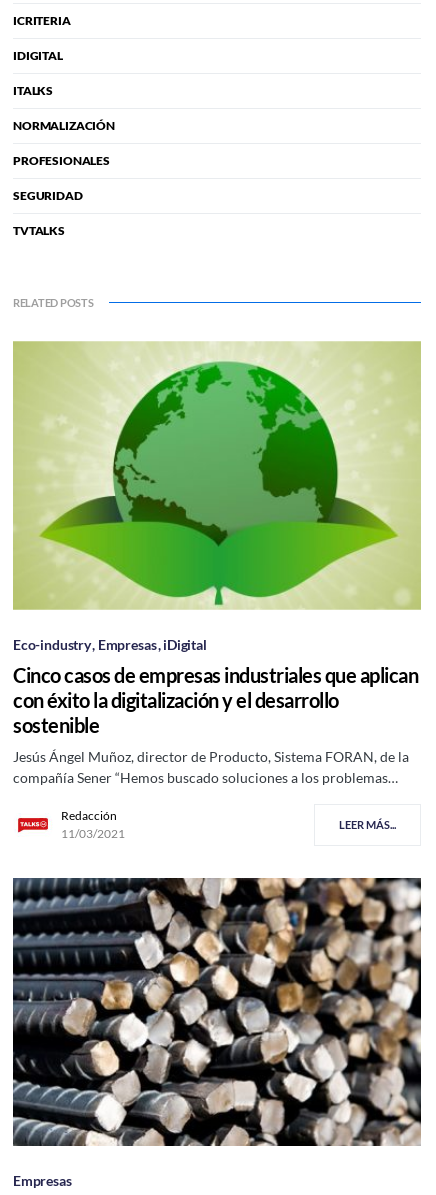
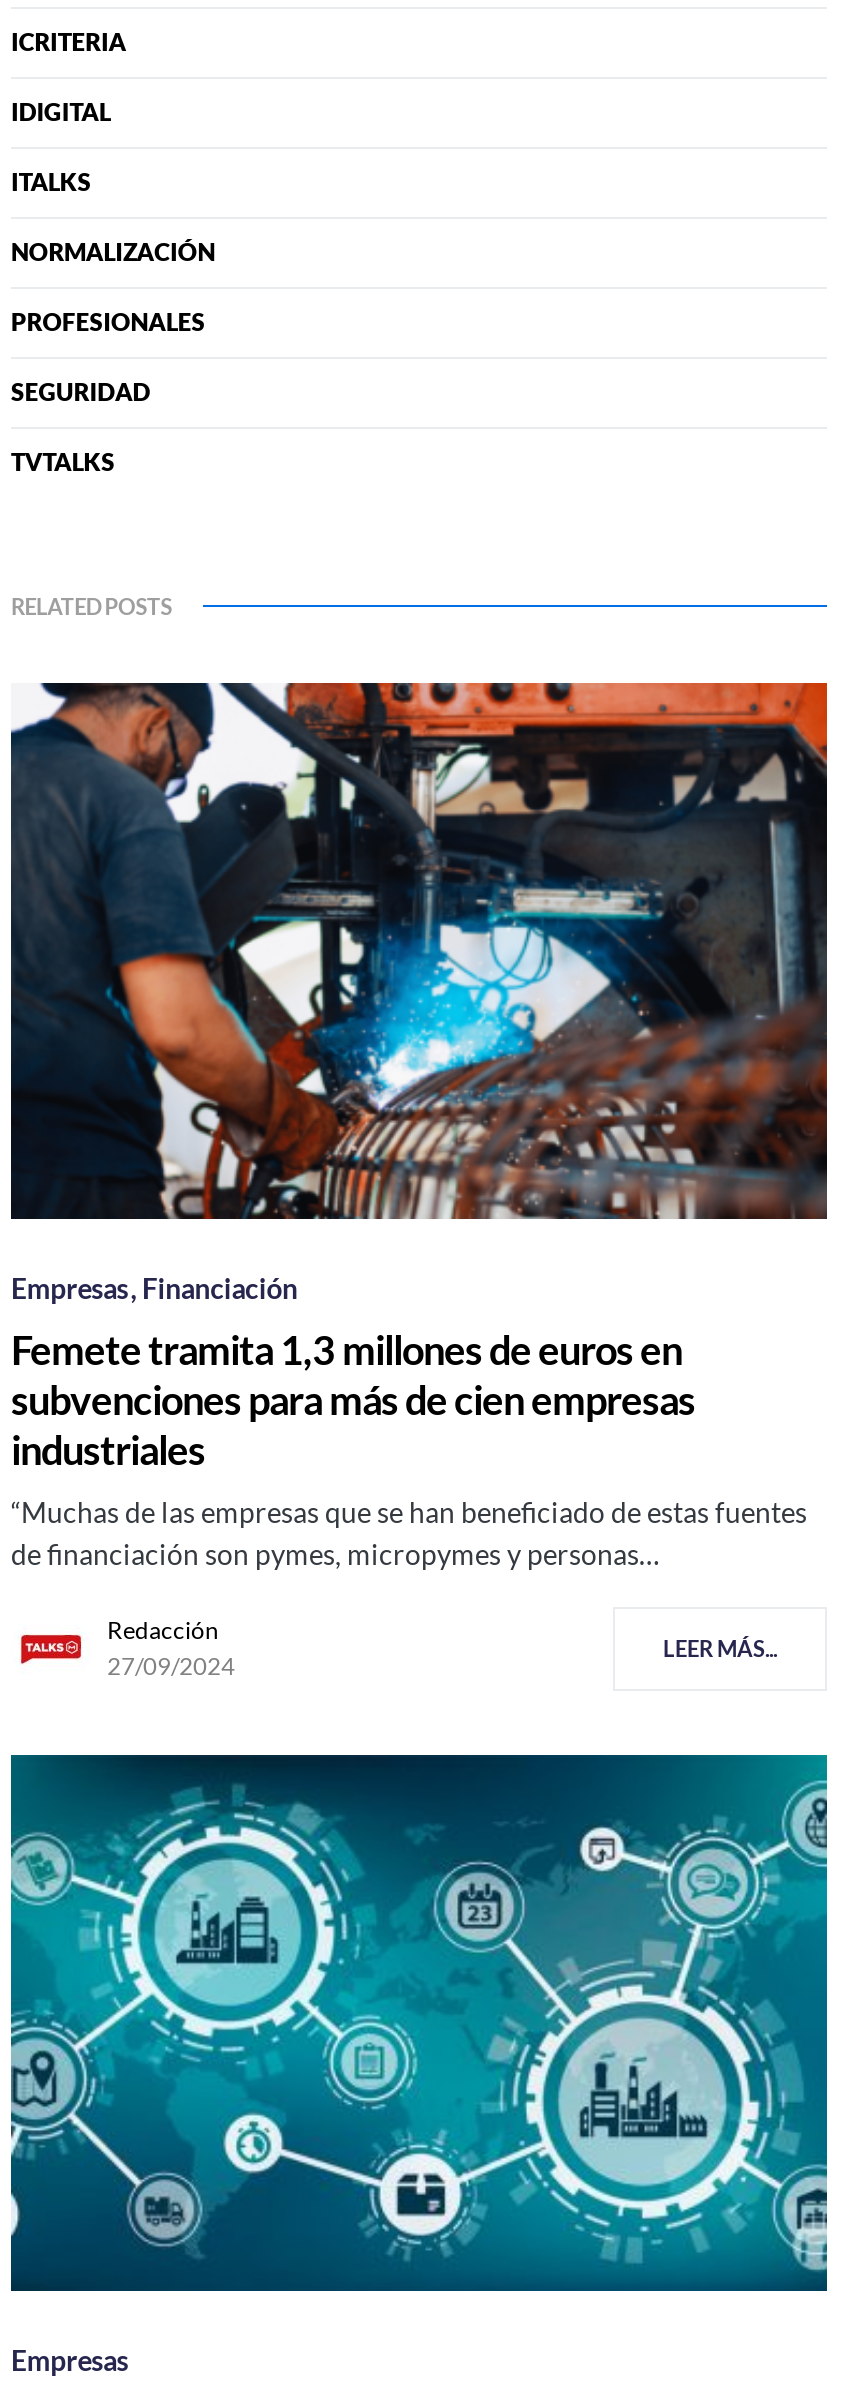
- [image]
- Eco-industry Empresas iDigital
- Cinco casos de empresas industriales que aplican
- con éxito la digitalización y el desarrollo
- sostenible
+ [image]
+ Empresas Financiación
+ Femete tramita 1,3 millones de euros en
+ subvenciones para más de cien empresas
+ industriales

- Jesús Ángel Muñoz, director de Producto, Sistema FORAN, de la
- compañía Sener “Hemos buscado soluciones a los problemas…
+ “Muchas de las empresas que se han beneficiado de estas fuentes
+ de financiación son pymes, micropymes y personas…

- 11/03/2021
+ 27/09/2024

- [image]
+ [image]
